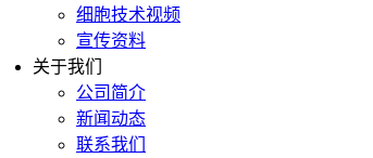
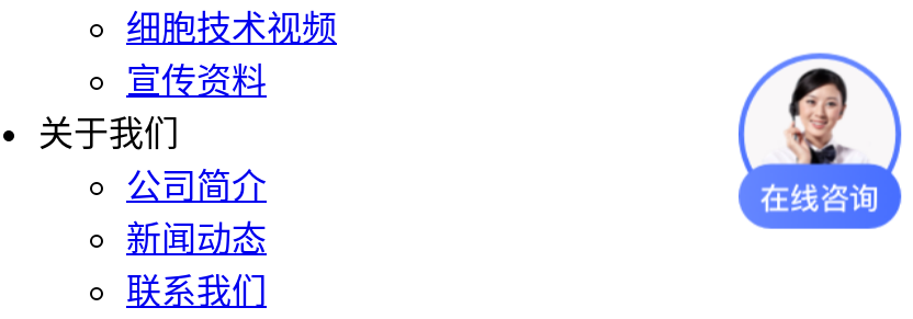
+ [image]
